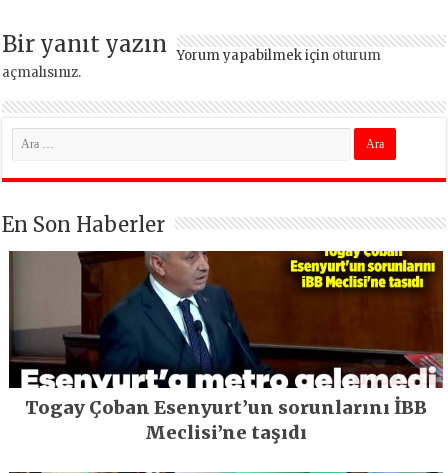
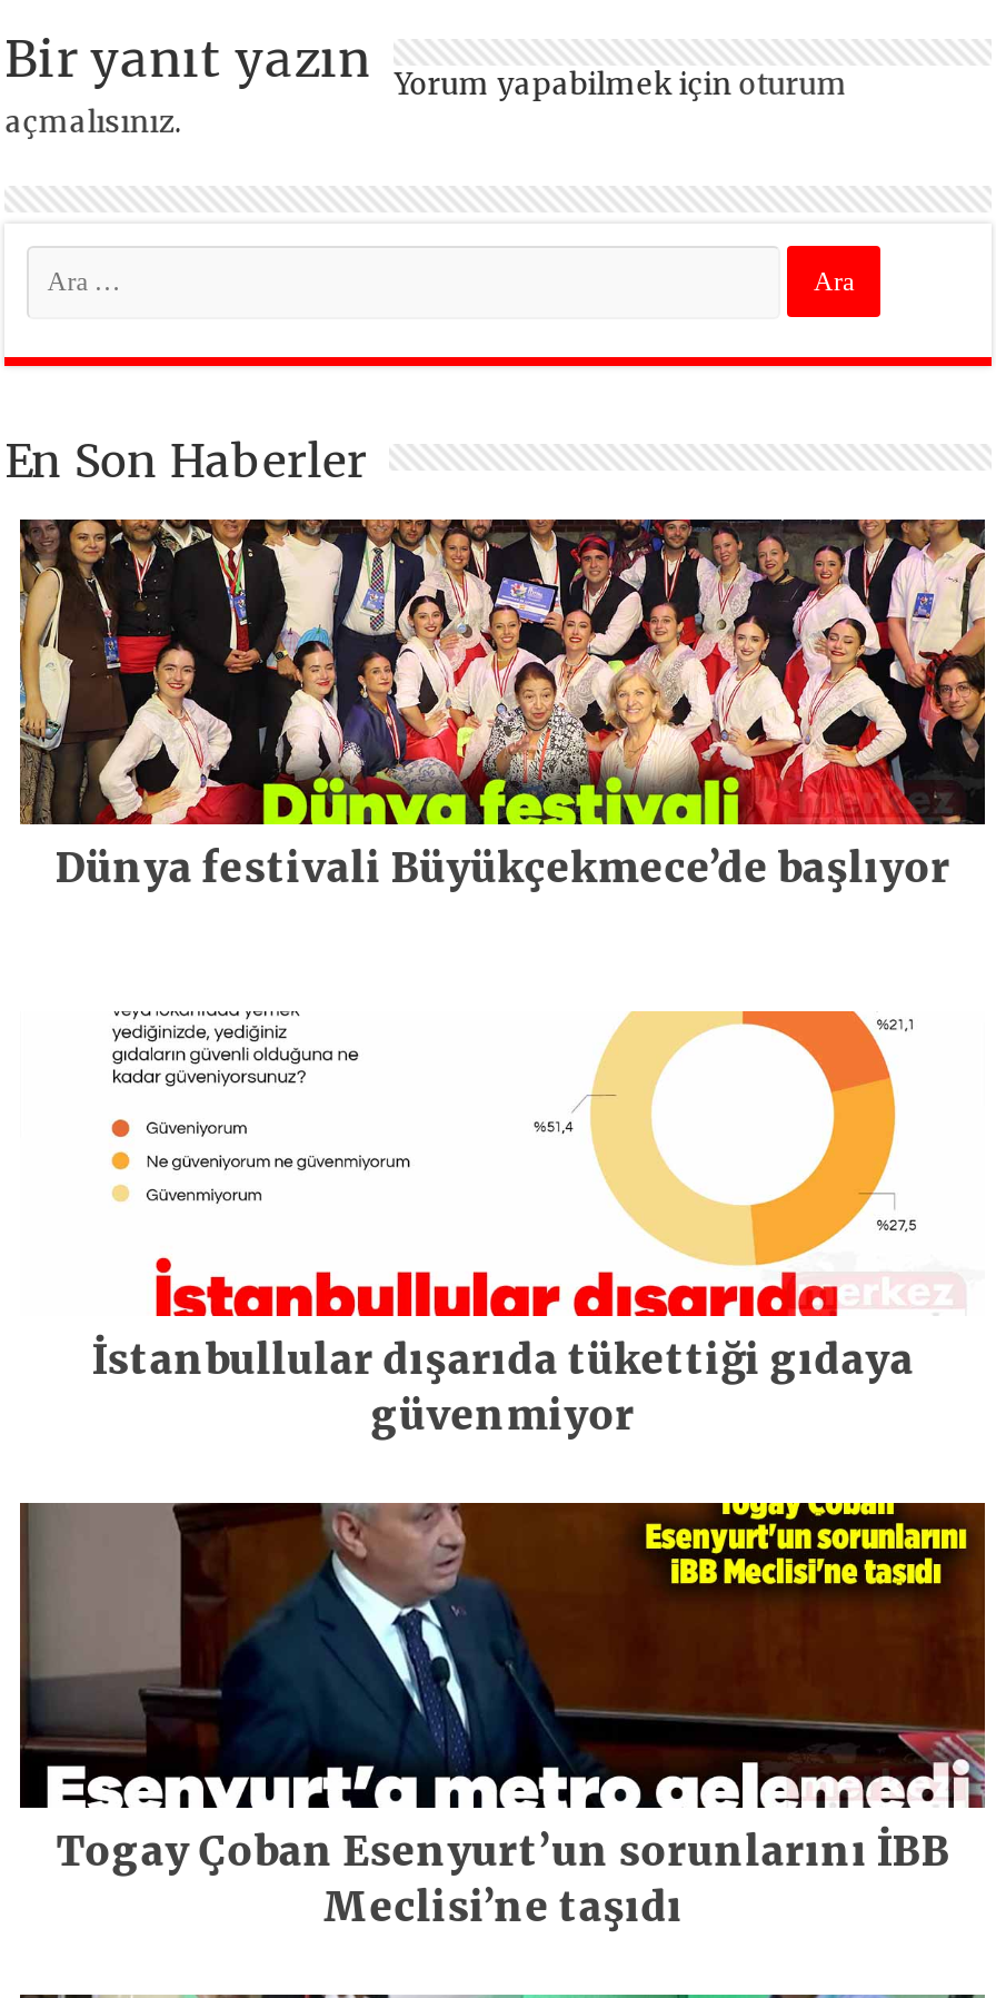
+ [image]
+ Dünya festivali Büyükçekmece’de başlıyor

+ [image]
+ İstanbullular dışarıda tükettiği gıdaya
+ güvenmiyor
